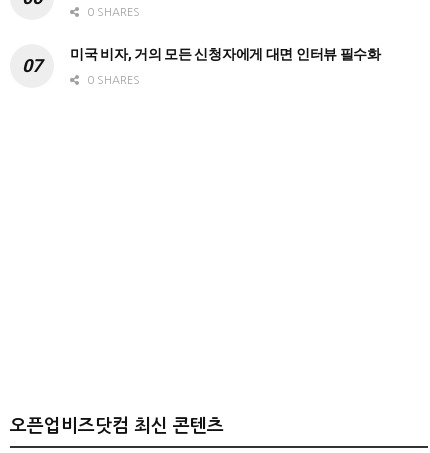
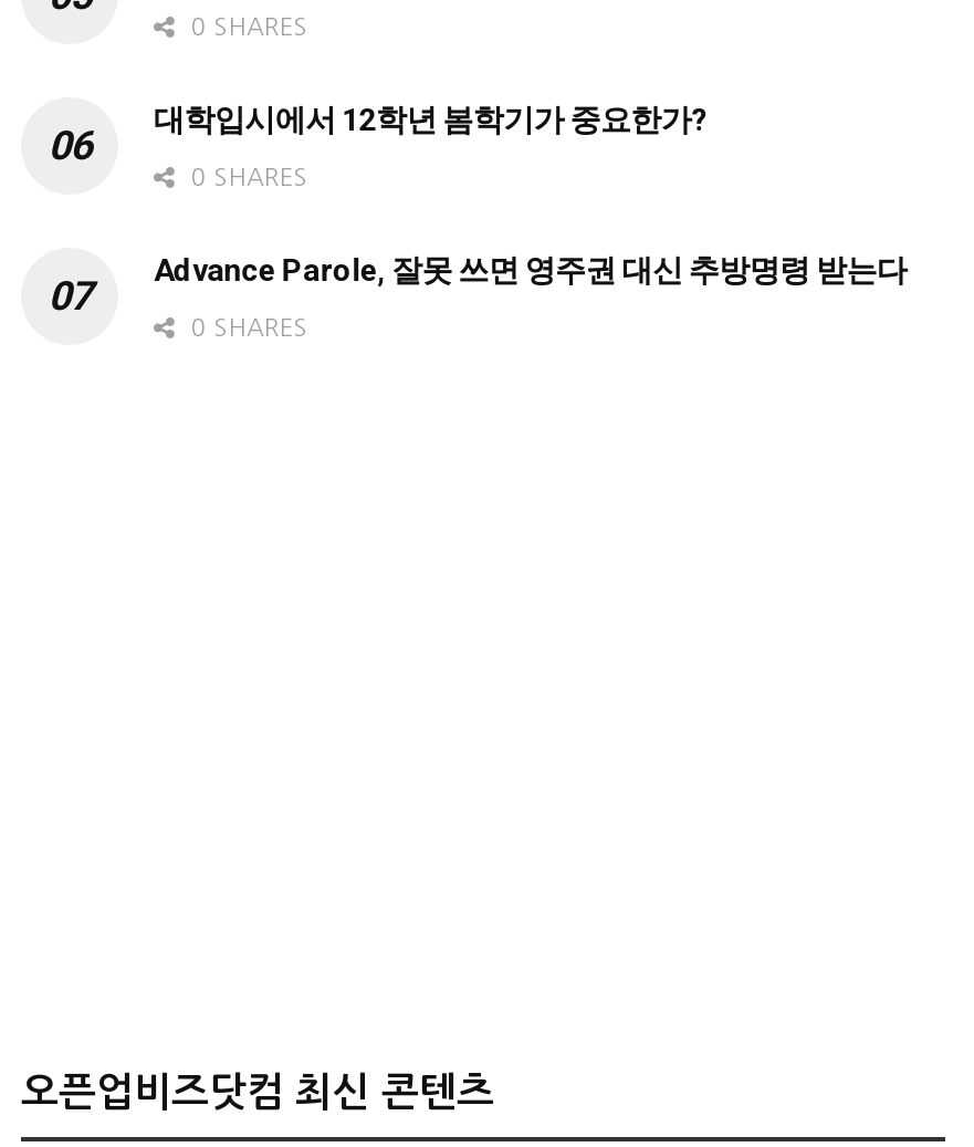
- 미국 비자, 거의 모든 신청자에게 대면 인터뷰 필수화
+ 대학입시에서 12학년 봄학기가 중요한가?
+ 0 SHARES
+ Advance Parole, 잘못 쓰면 영주권 대신 추방명령 받는다
